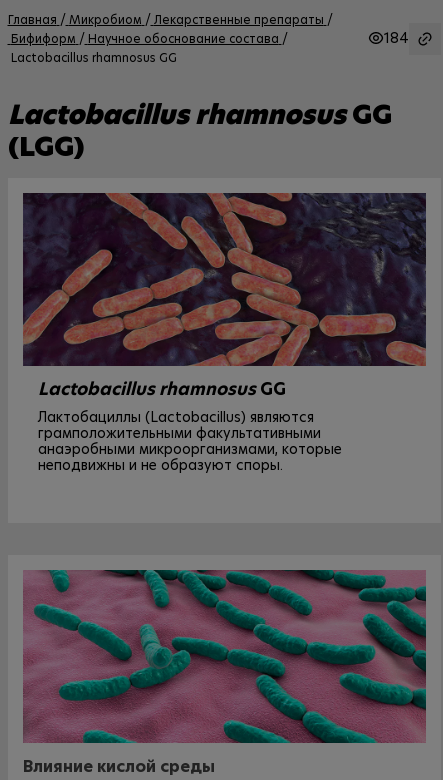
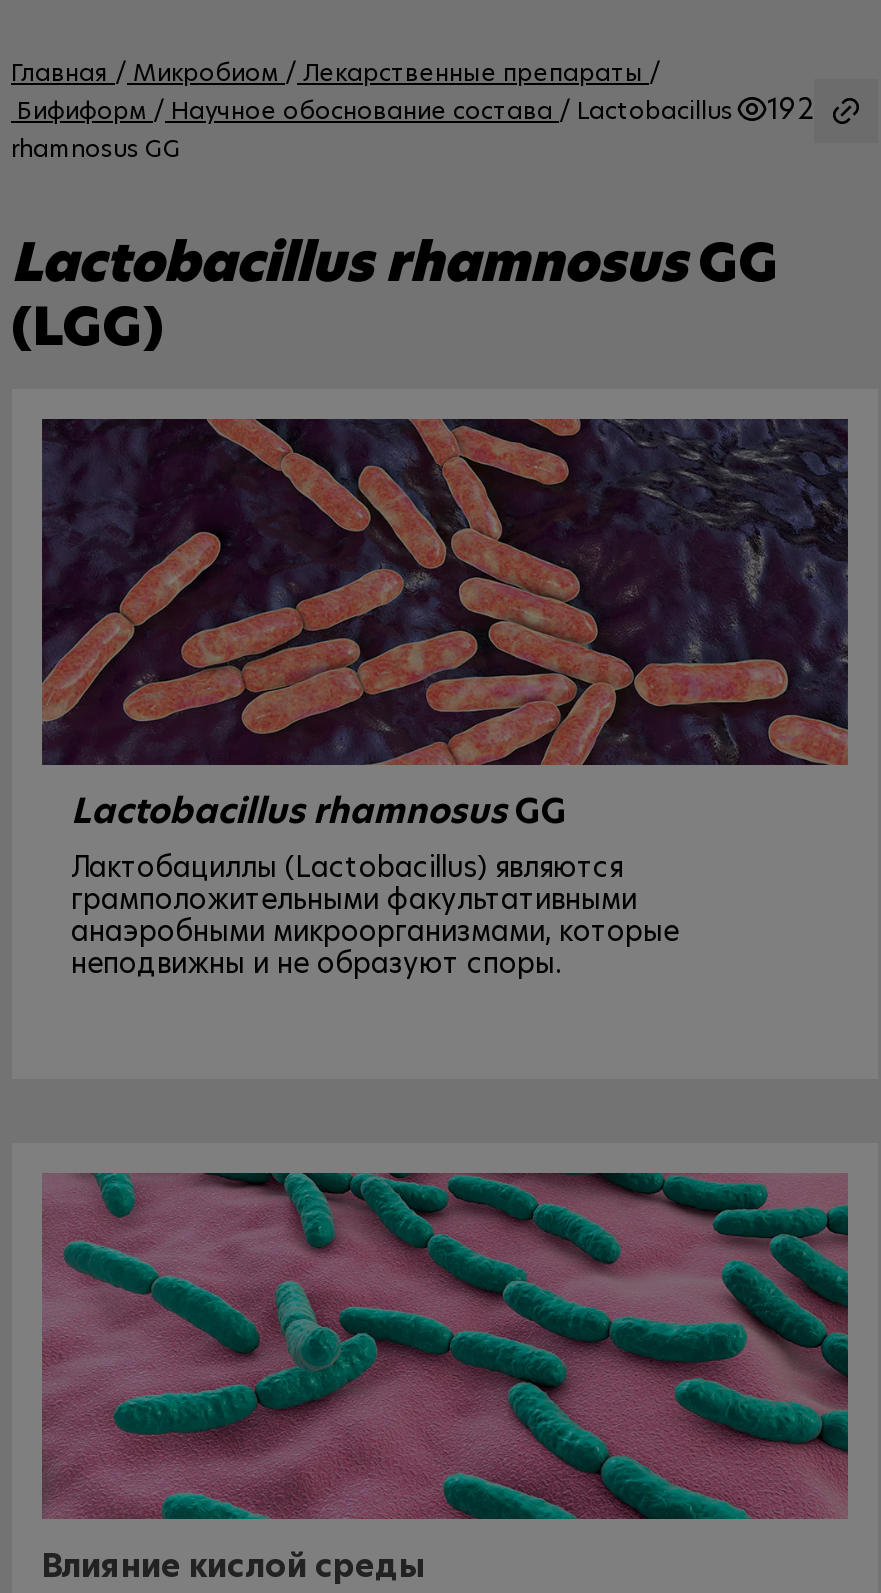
- 184
+ 192
